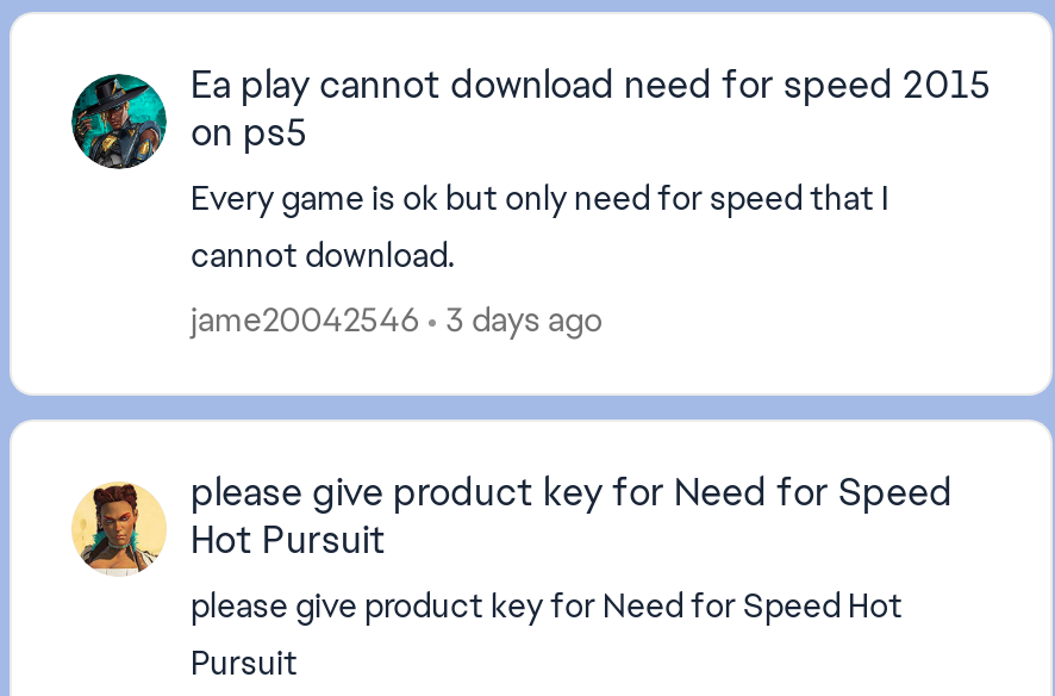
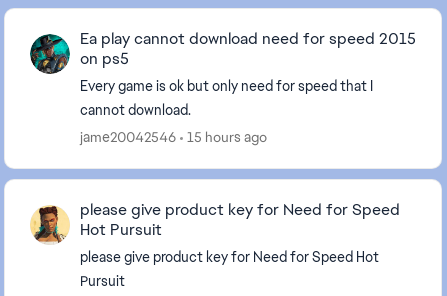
- jame20042546 3 days ago
+ jame20042546 15 hours ago
